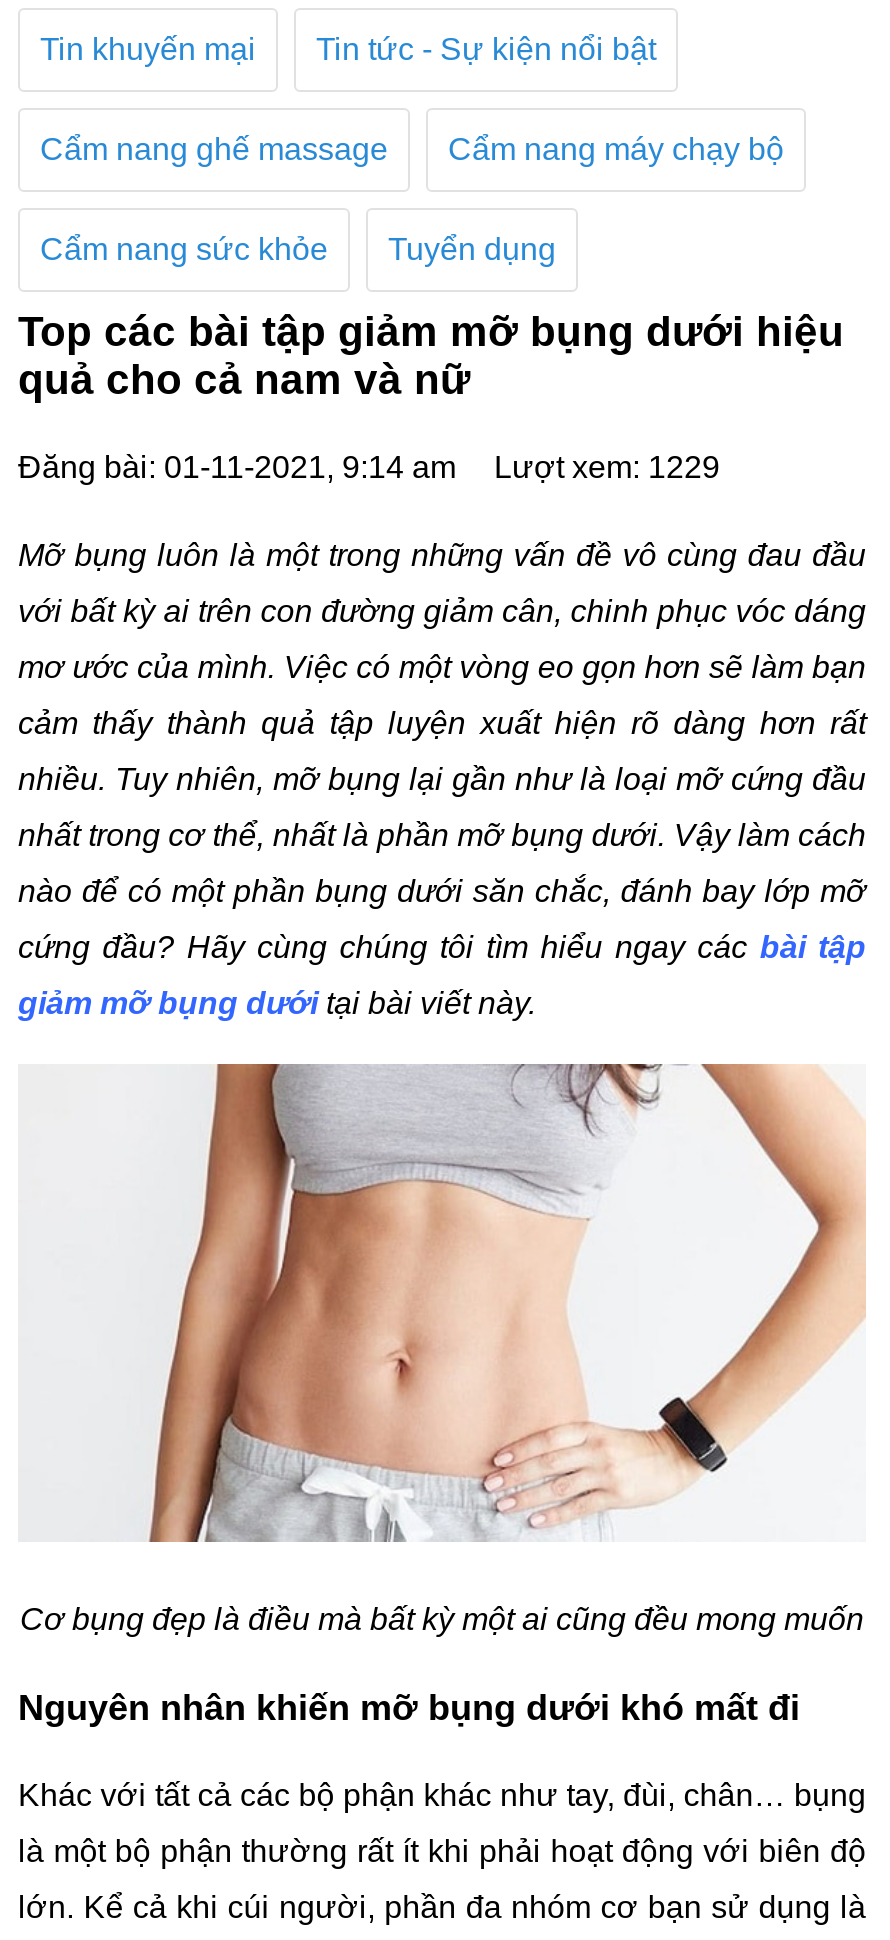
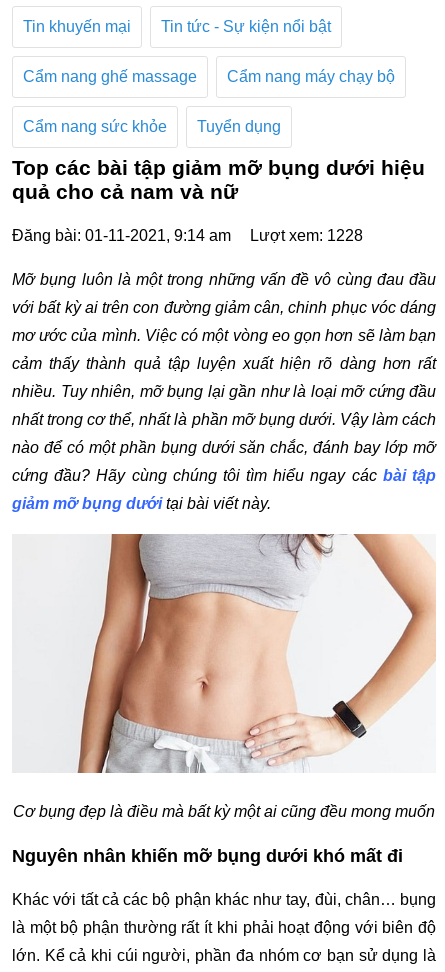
- Đăng bài: 01-11-2021, 9:14 am Lượt xem: 1229
+ Đăng bài: 01-11-2021, 9:14 am Lượt xem: 1228
